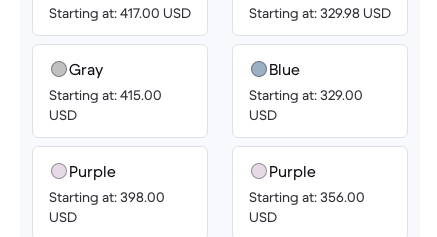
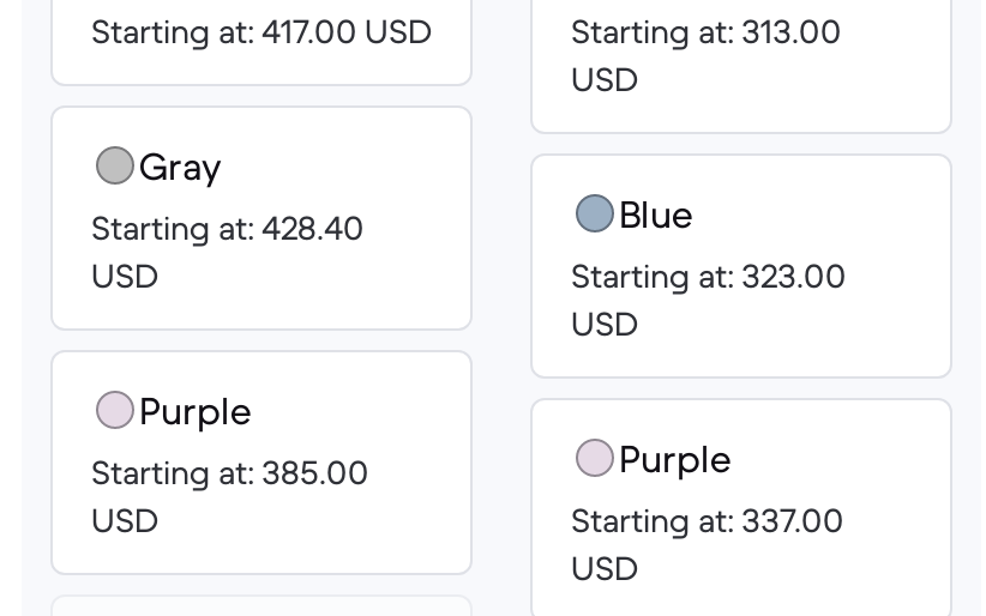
- Starting at: 329.98 USD
+ Starting at: 313.00
+ USD

- Starting at: 415.00
+ Starting at: 428.40

- Starting at: 329.00
+ Starting at: 323.00

- Starting at: 398.00
+ Starting at: 385.00

- Starting at: 356.00
+ Starting at: 337.00
